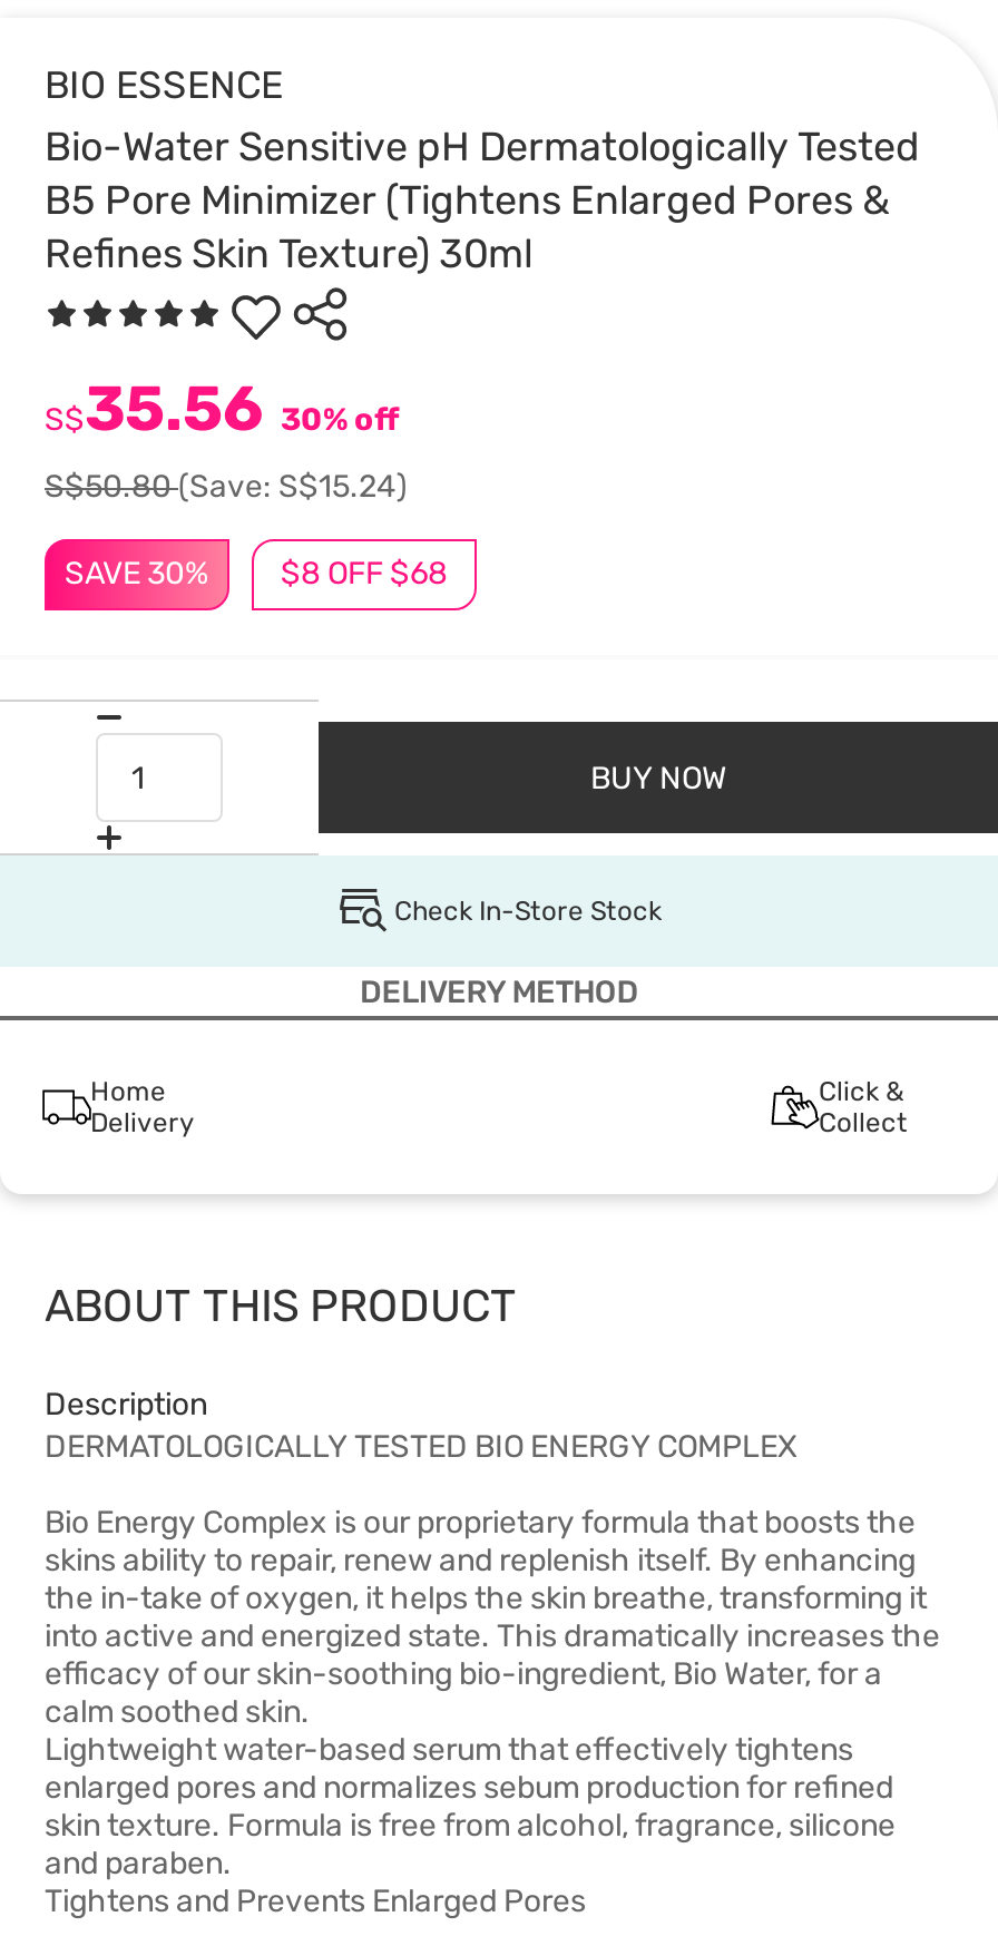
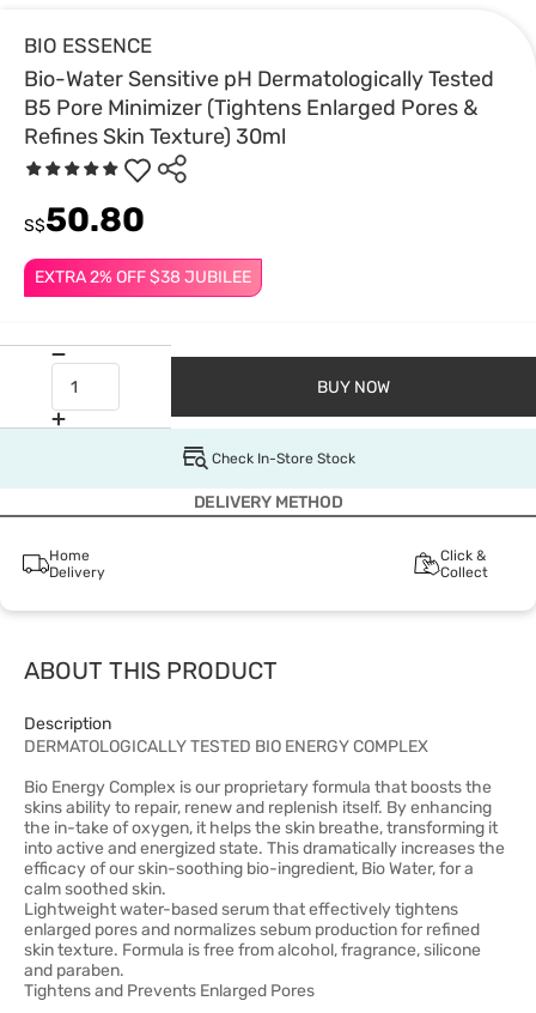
- S$35.56 30% off
- S$50.80(Save: S$15.24)
+ S$50.80

- SAVE 30%
- $8 OFF $68
+ EXTRA 2% OFF $38 JUBILEE
